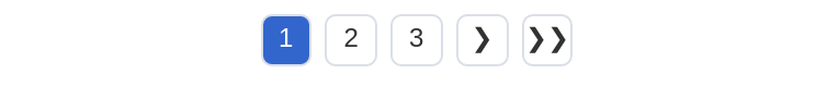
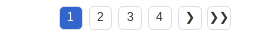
+ 4
